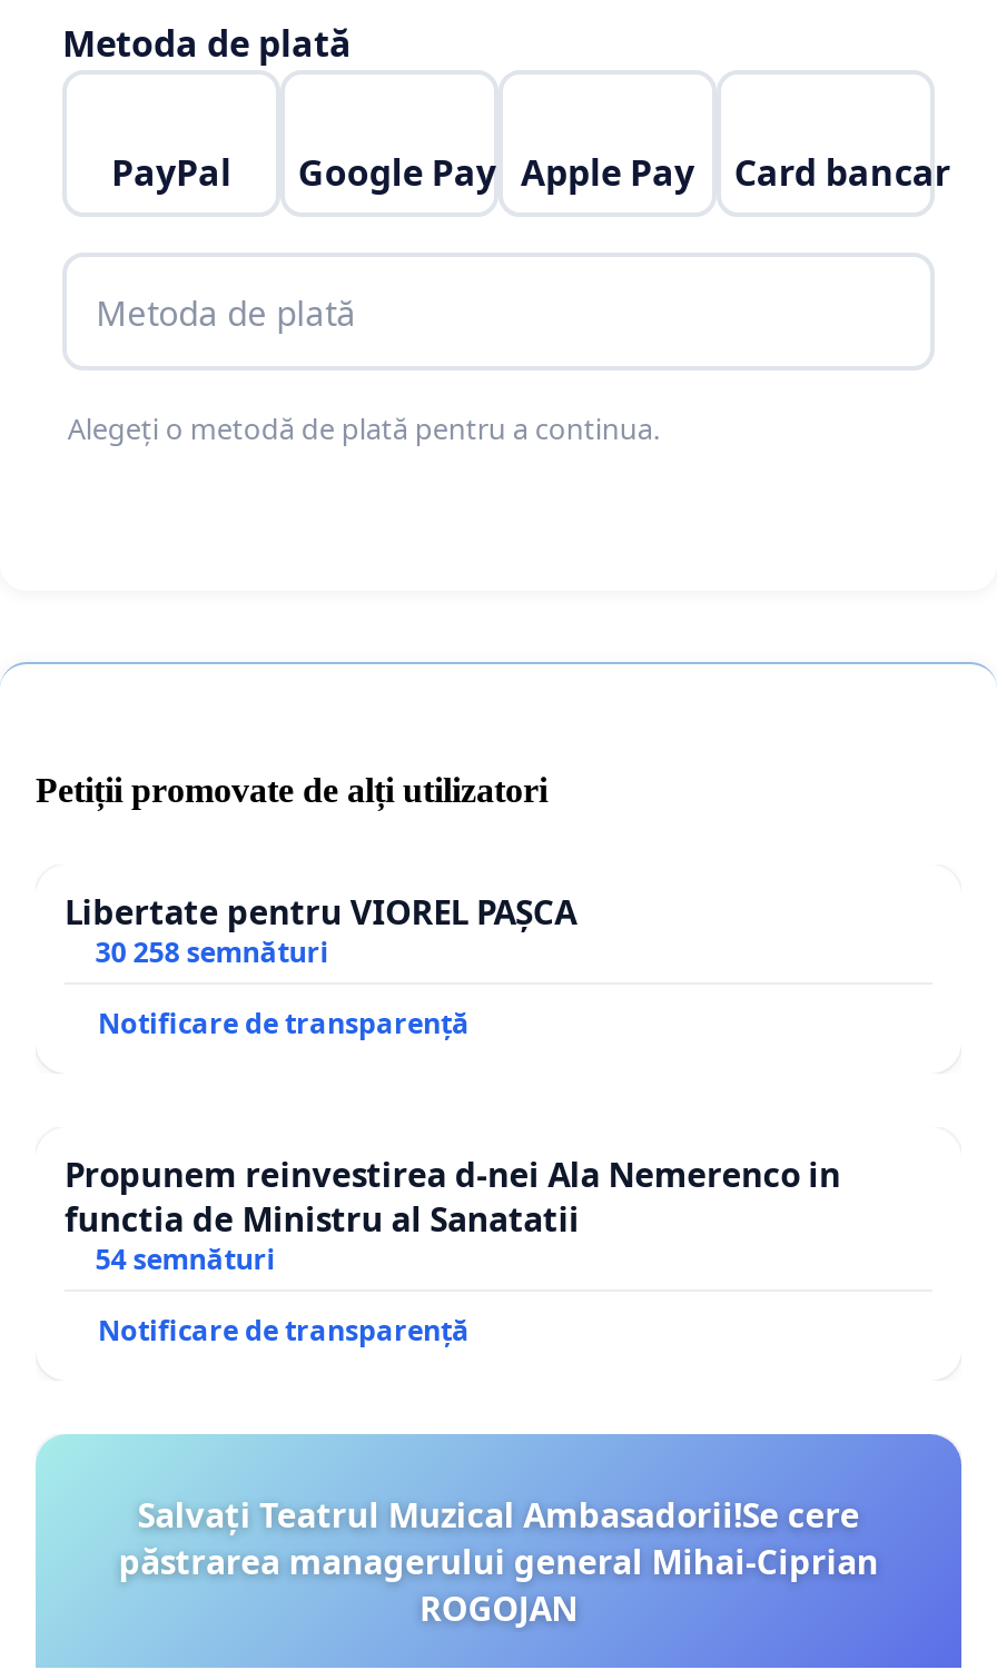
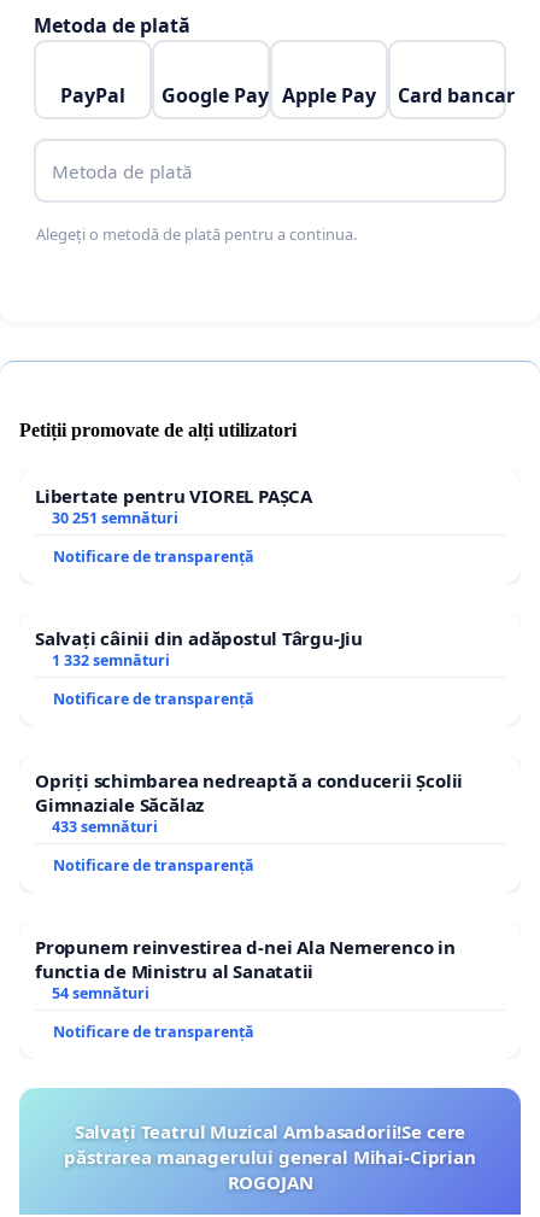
- 30 258 semnături
+ 30 251 semnături
+ Notificare de transparență
+ Salvați câinii din adăpostul Târgu-Jiu
+ 1 332 semnături
+ Notificare de transparență
+ Opriți schimbarea nedreaptă a conducerii Școlii
+ Gimnaziale Săcălaz
+ 433 semnături
